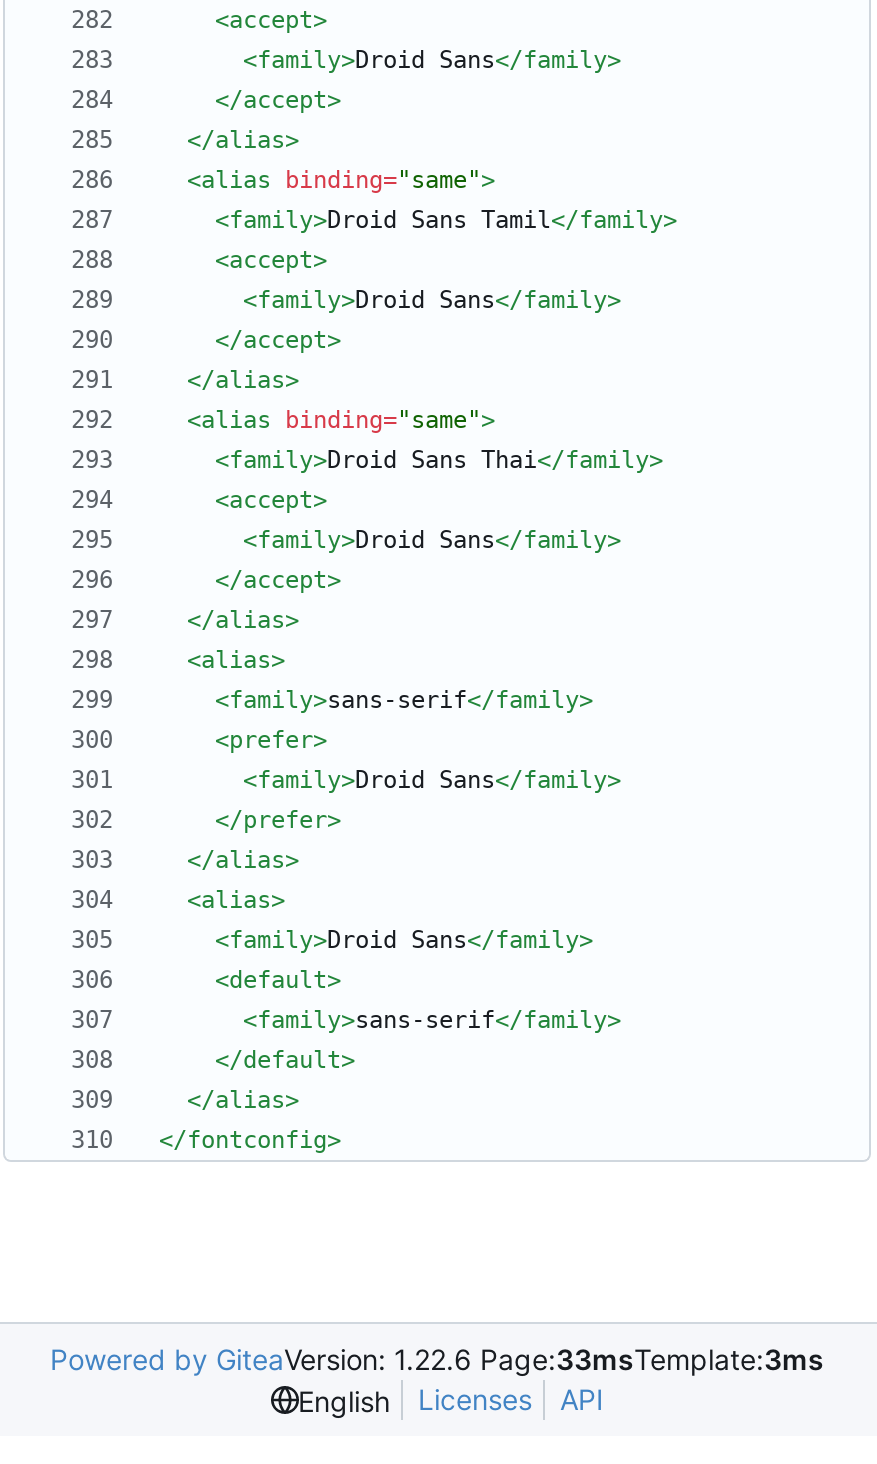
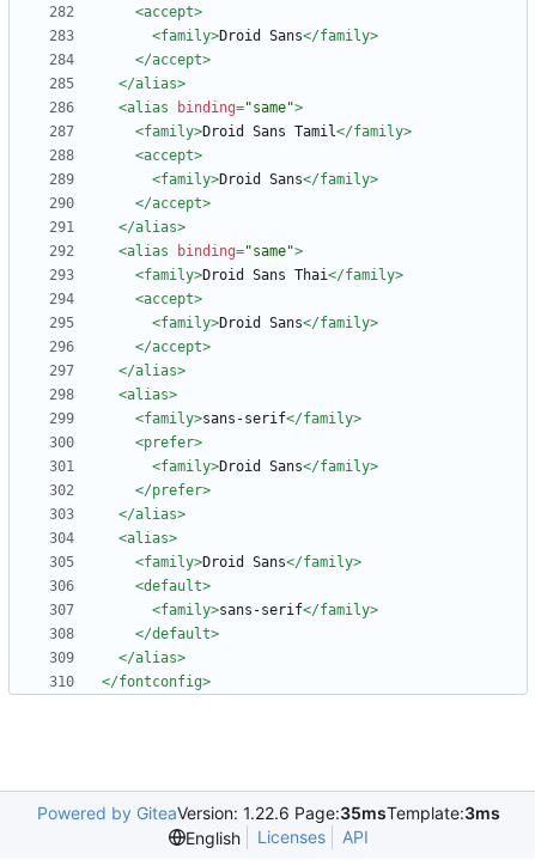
- Powered by GiteaVersion: 1.22.6 Page:33msTemplate:3ms
+ Powered by GiteaVersion: 1.22.6 Page:35msTemplate:3ms
